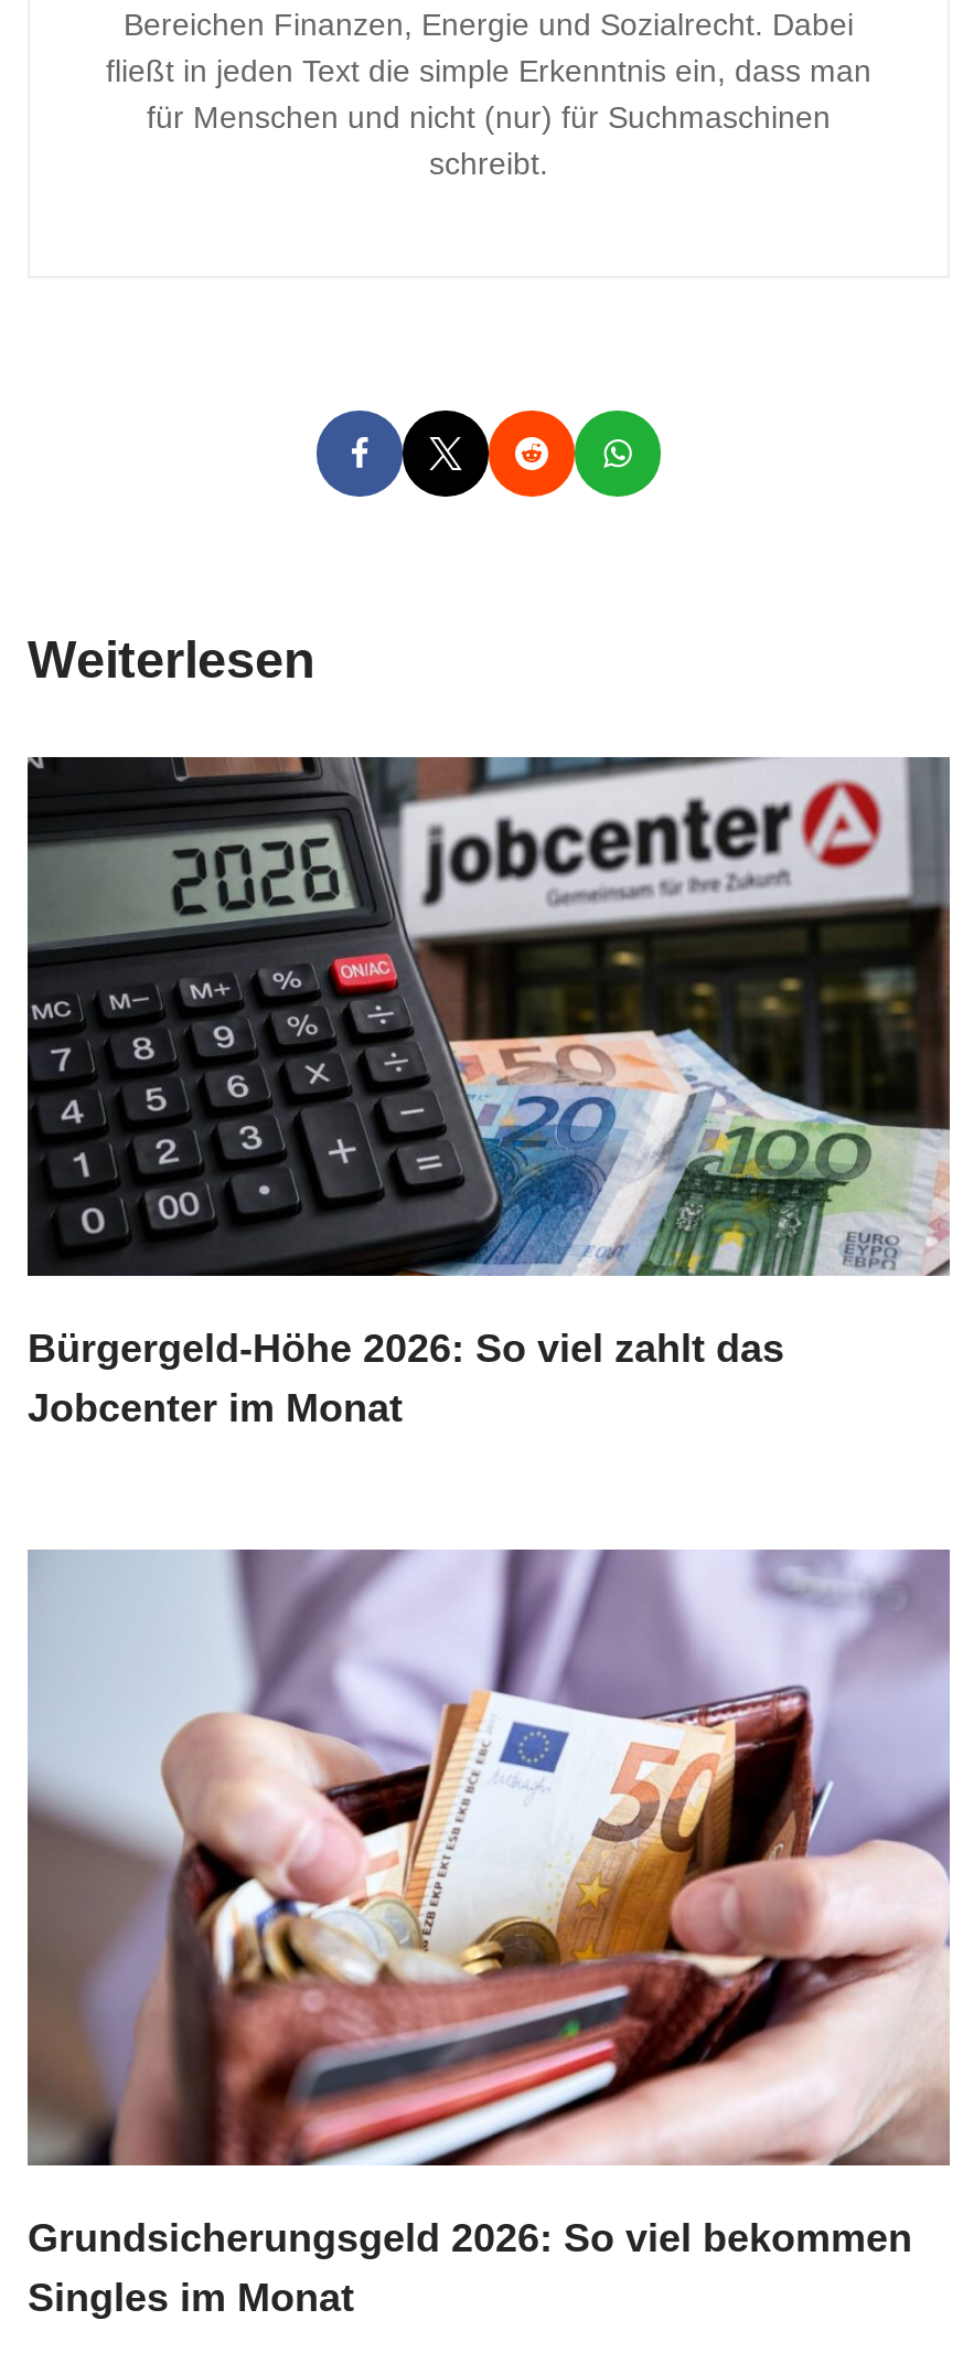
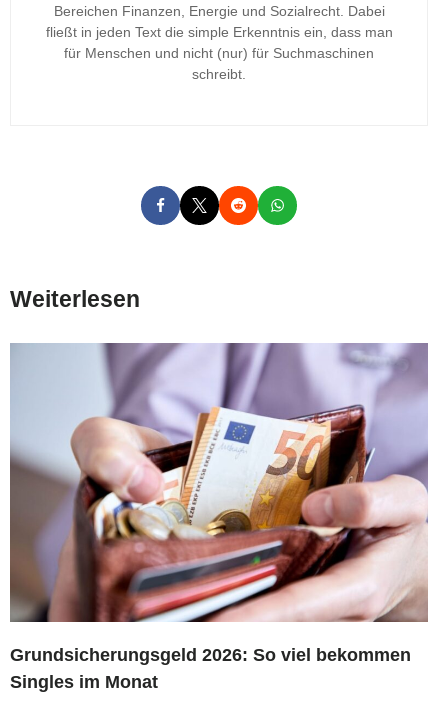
- [image]
- Bürgergeld-Höhe 2026: So viel zahlt das
- Jobcenter im Monat
